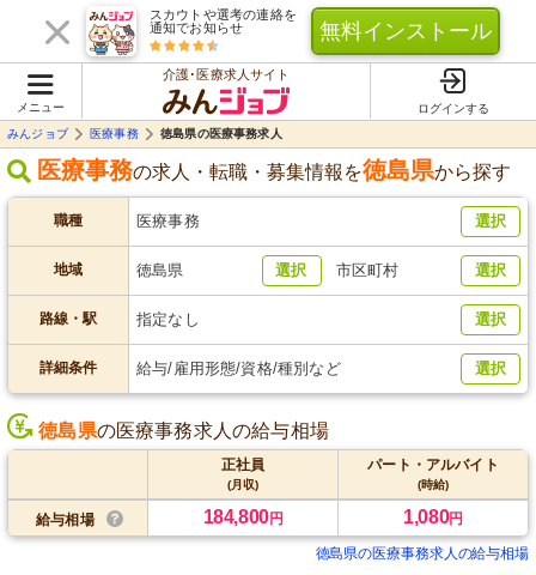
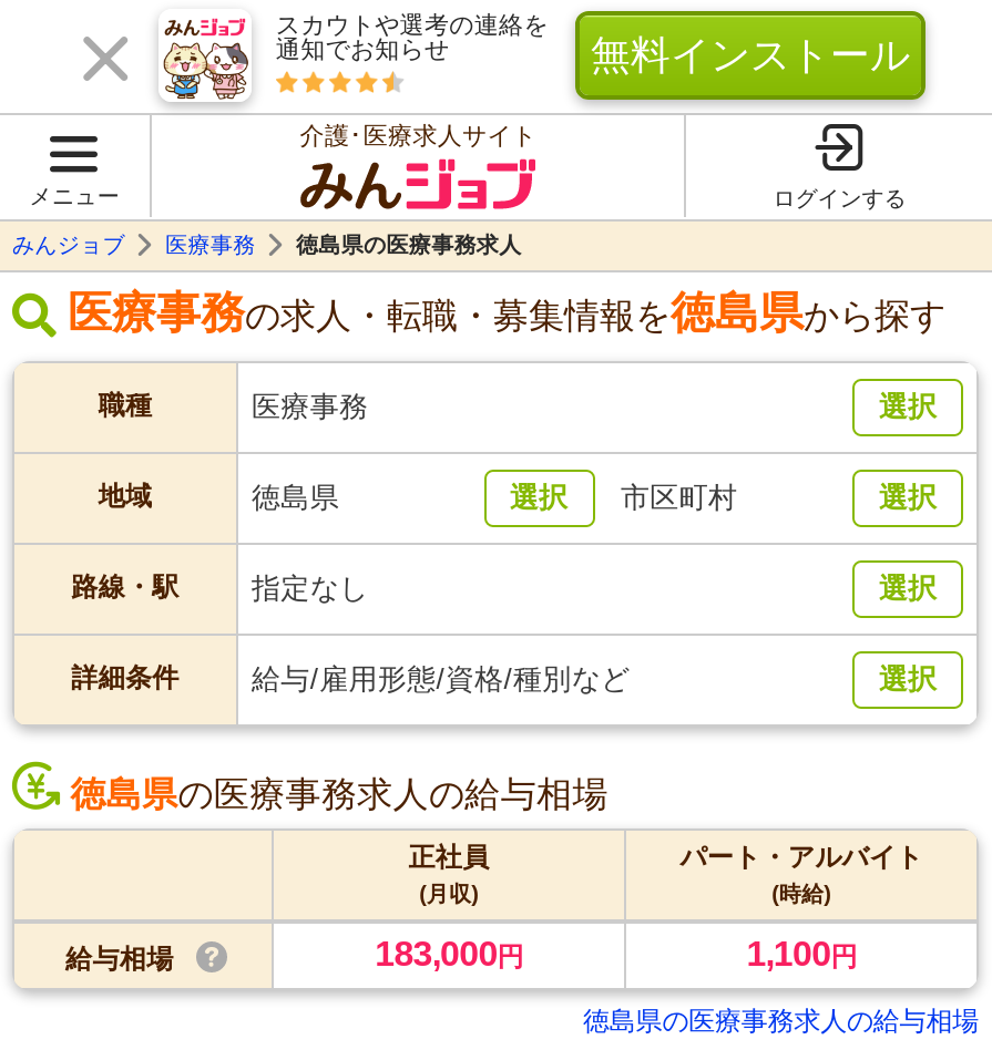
- 184,800円
+ 183,000円

- 1,080円
+ 1,100円
